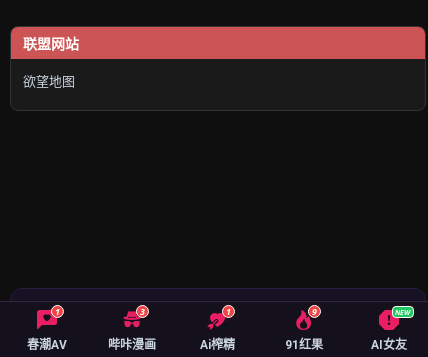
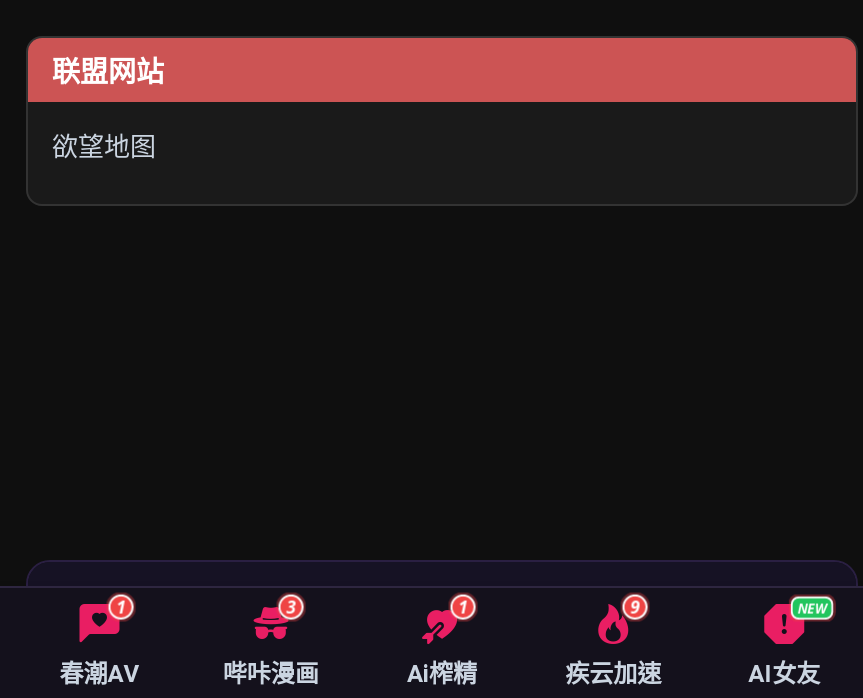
- 91红果
+ 疾云加速
